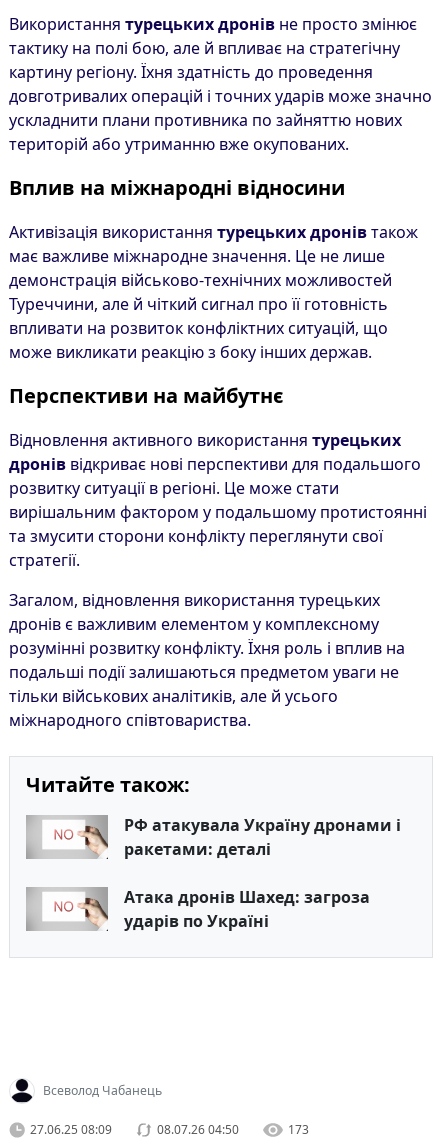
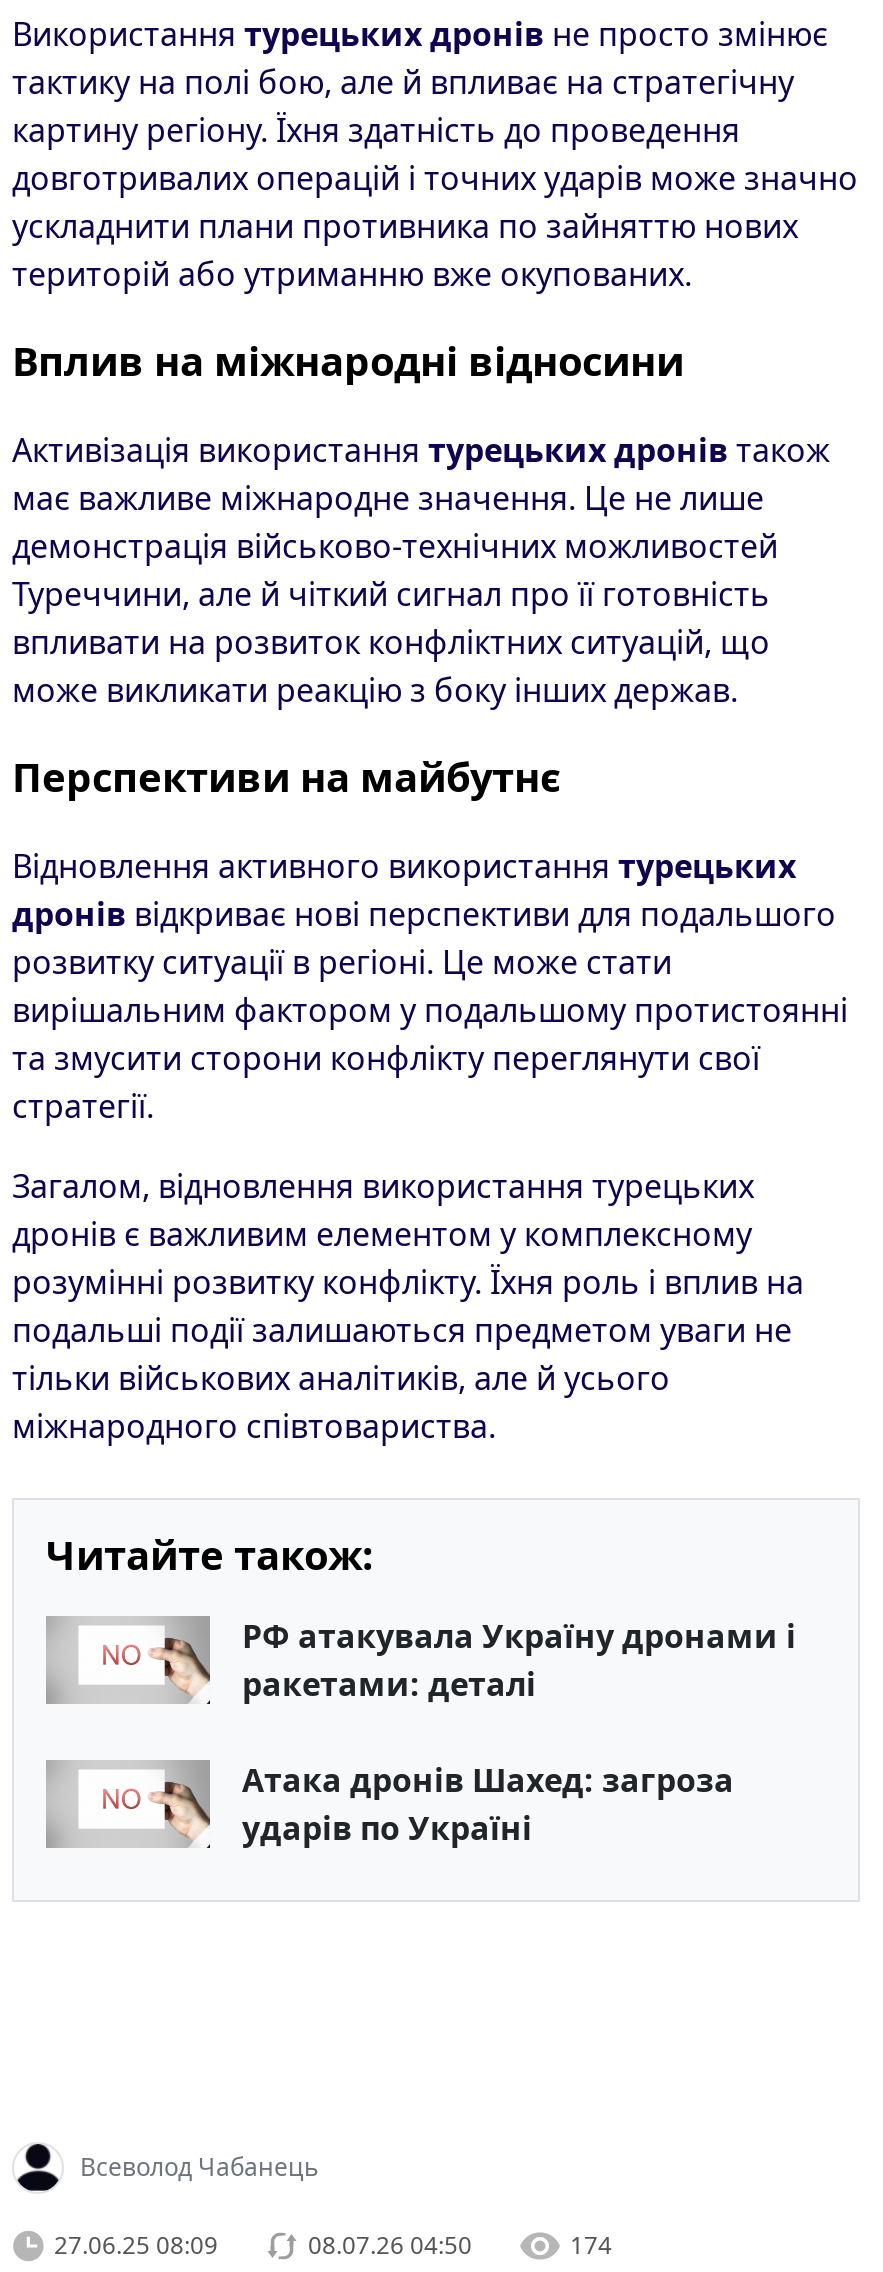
- 173
+ 174
